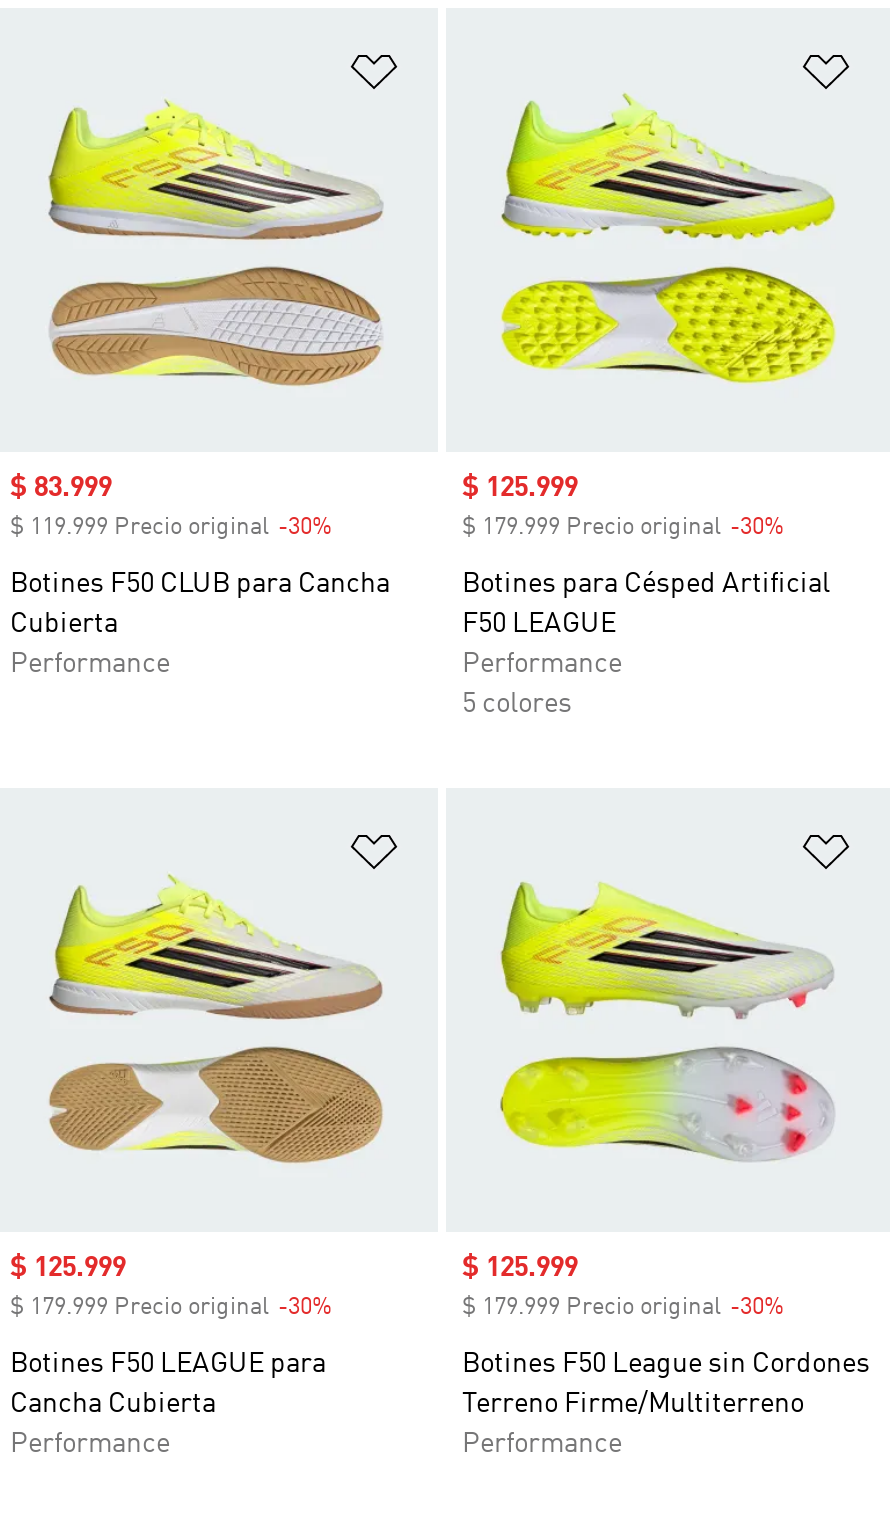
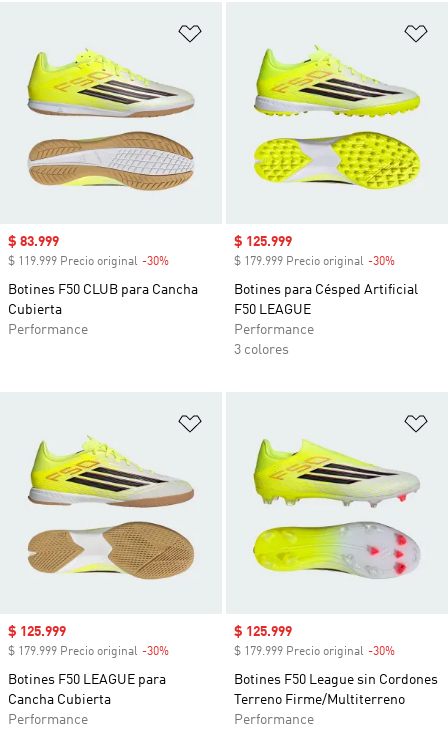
- 5 colores
+ 3 colores
